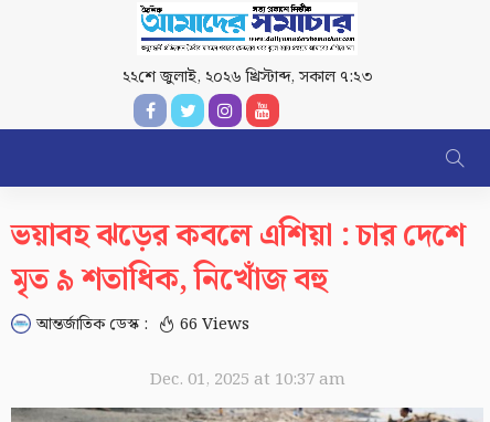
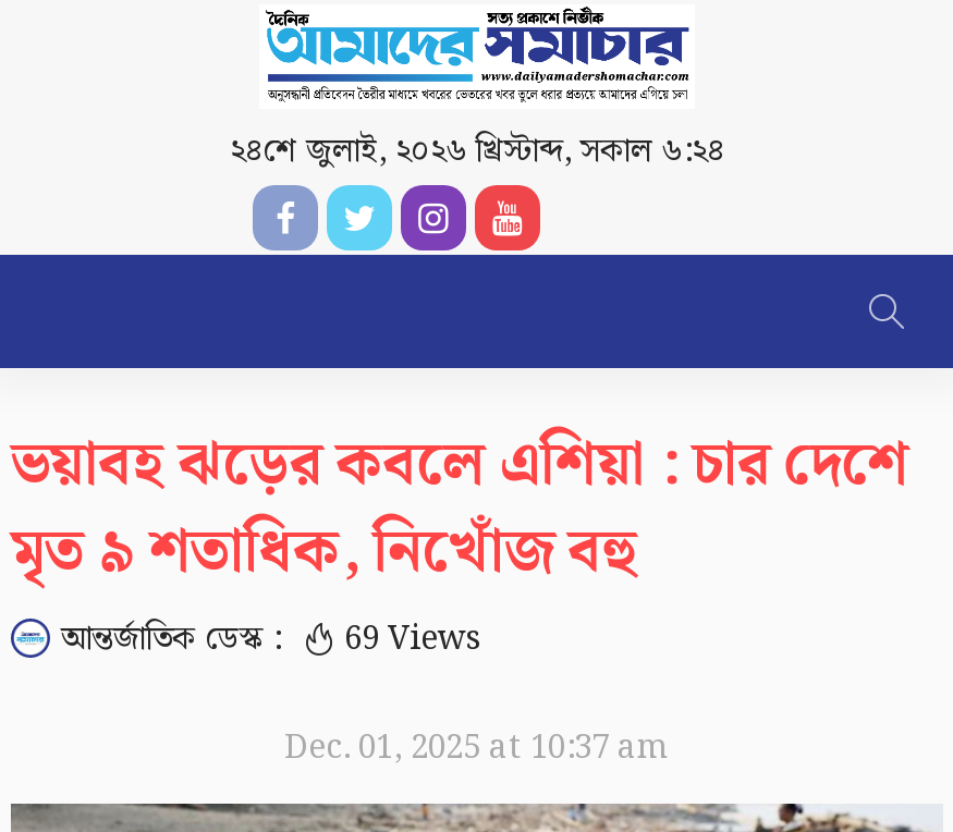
- ২২শে জুলাই, ২০২৬ খ্রিস্টাব্দ,সকাল ৭:২৩
+ ২৪শে জুলাই, ২০২৬ খ্রিস্টাব্দ,সকাল ৬:২৪

- আন্তর্জাতিক ডেস্ক : 66 Views
+ আন্তর্জাতিক ডেস্ক : 69 Views
